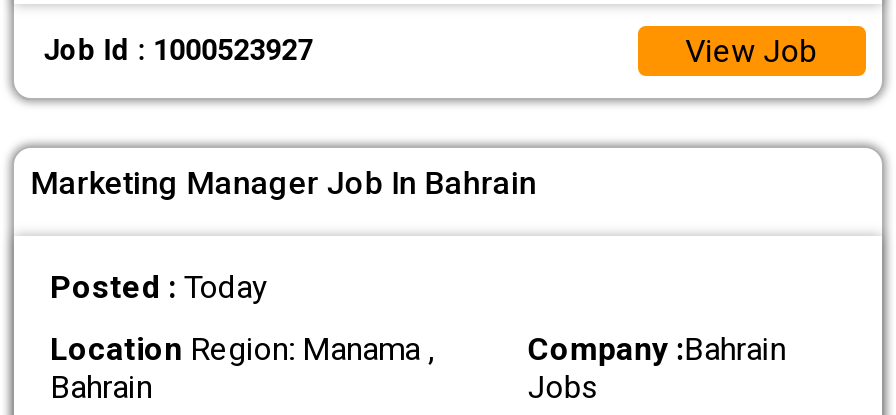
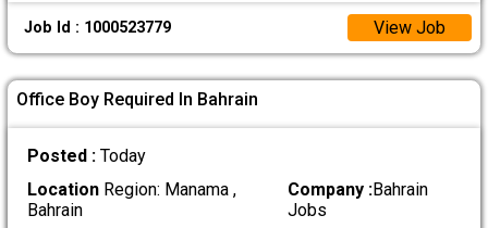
- Job Id : 1000523927
+ Job Id : 1000523779

- Marketing Manager Job In Bahrain
+ Office Boy Required In Bahrain
